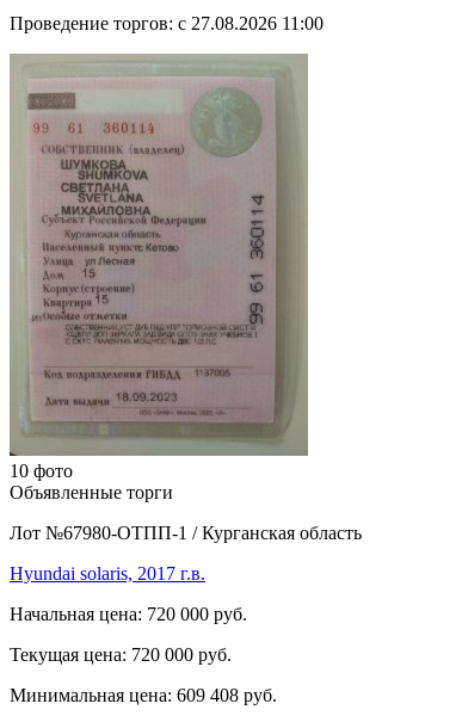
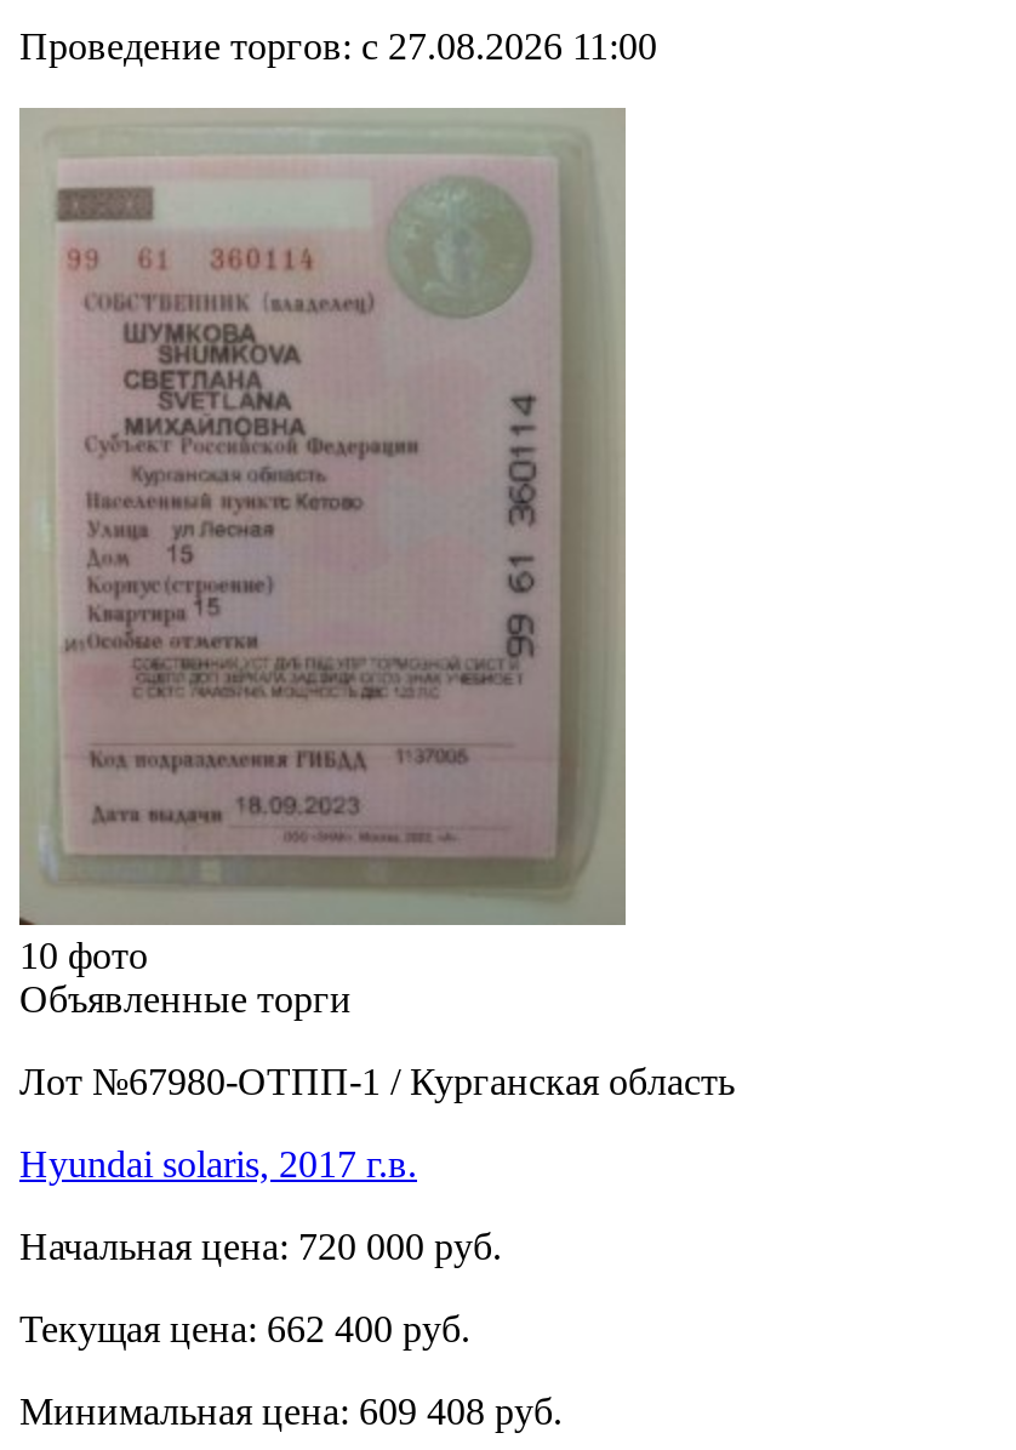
- Текущая цена: 720 000 руб.
+ Текущая цена: 662 400 руб.
